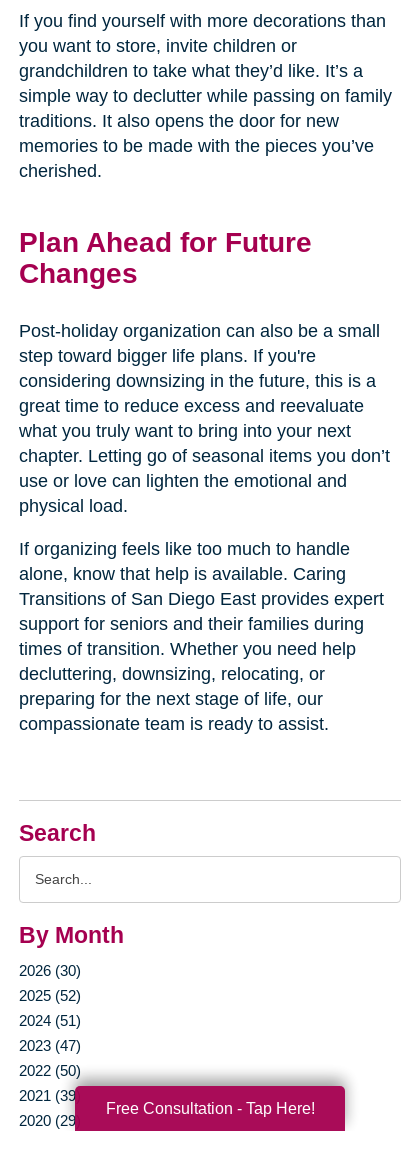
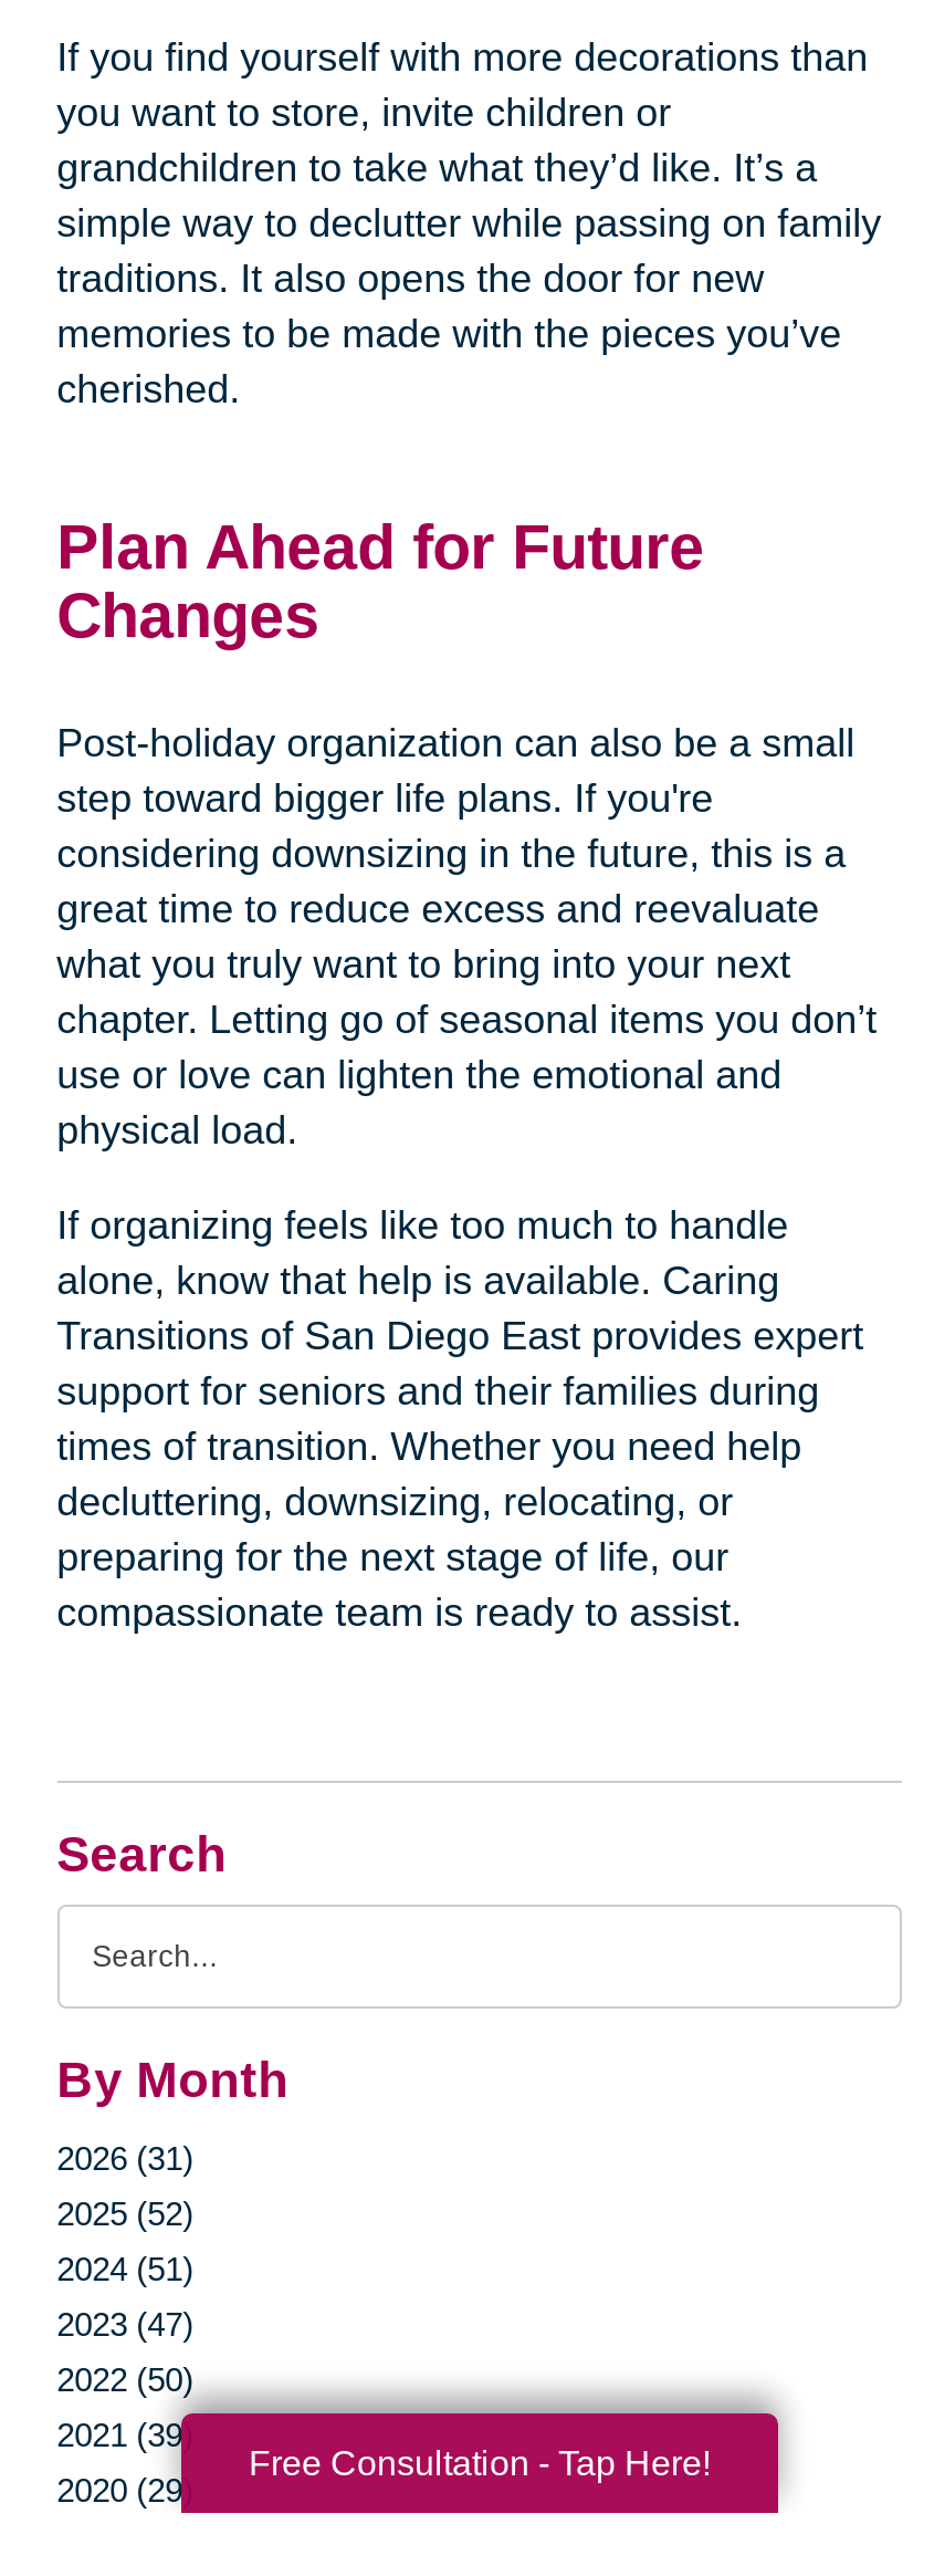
- 2026 (30)
+ 2026 (31)
